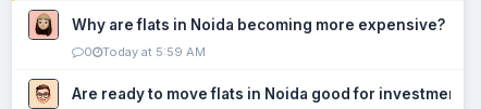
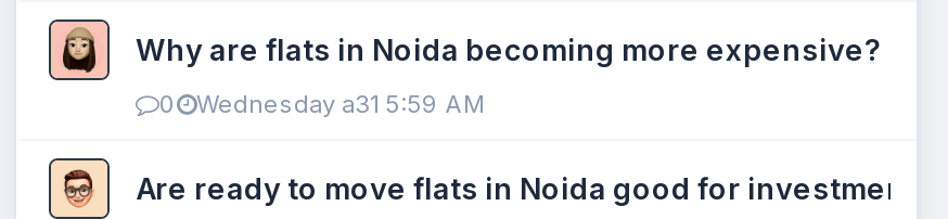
- Today at 5:59 AM
+ Wednesday a31 5:59 AM
